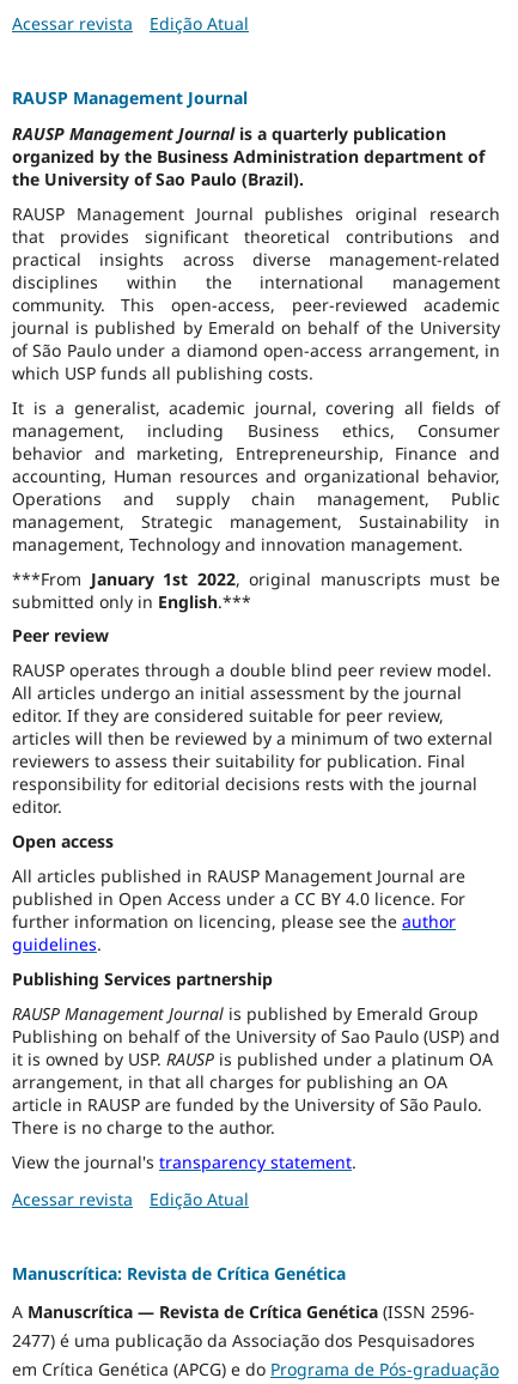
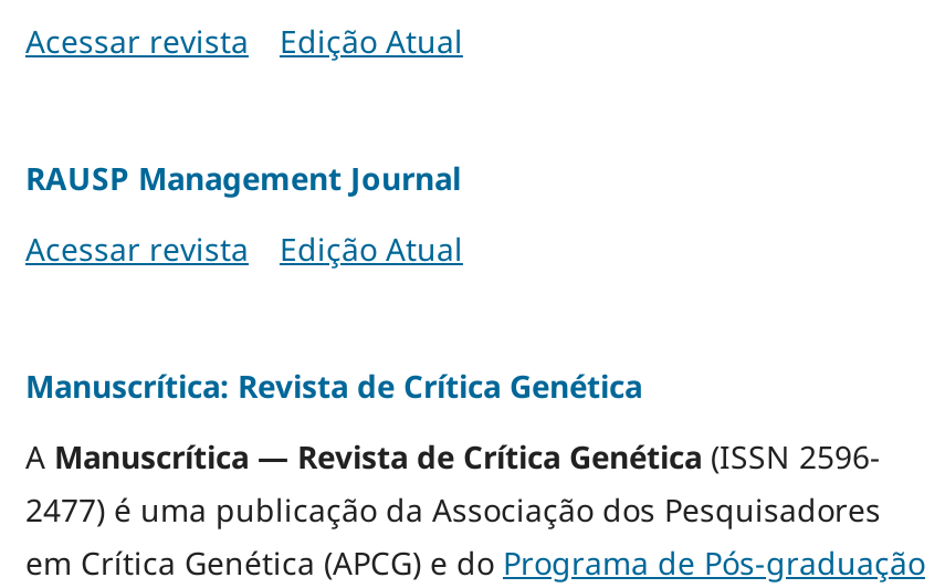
- RAUSP Management Journal is a quarterly publication
- organized by the Business Administration department of
- the University of Sao Paulo (Brazil).
- RAUSP Management Journal publishes original research
- that provides significant theoretical contributions and
- practical insights across diverse management-related
- disciplines within the international management
- community. This open-access, peer-reviewed academic
- journal is published by Emerald on behalf of the University
- of São Paulo under a diamond open-access arrangement, in
- which USP funds all publishing costs.
- It is a generalist, academic journal, covering all fields of
- management, including Business ethics, Consumer
- behavior and marketing, Entrepreneurship, Finance and
- accounting, Human resources and organizational behavior,
- Operations and supply chain management, Public
- management, Strategic management, Sustainability in
- management, Technology and innovation management.
- ***From January 1st 2022, original manuscripts must be
- submitted only in English.***
- Peer review
- RAUSP operates through a double blind peer review model.
- All articles undergo an initial assessment by the journal
- editor. If they are considered suitable for peer review,
- articles will then be reviewed by a minimum of two external
- reviewers to assess their suitability for publication. Final
- responsibility for editorial decisions rests with the journal
- editor.
- Open access
- All articles published in RAUSP Management Journal are
- published in Open Access under a CC BY 4.0 licence. For
- further information on licencing, please see the author
- guidelines.
- Publishing Services partnership
- RAUSP Management Journal is published by Emerald Group
- Publishing on behalf of the University of Sao Paulo (USP) and
- it is owned by USP. RAUSP is published under a platinum OA
- arrangement, in that all charges for publishing an OA
- article in RAUSP are funded by the University of São Paulo.
- There is no charge to the author.
- View the journal's transparency statement.
